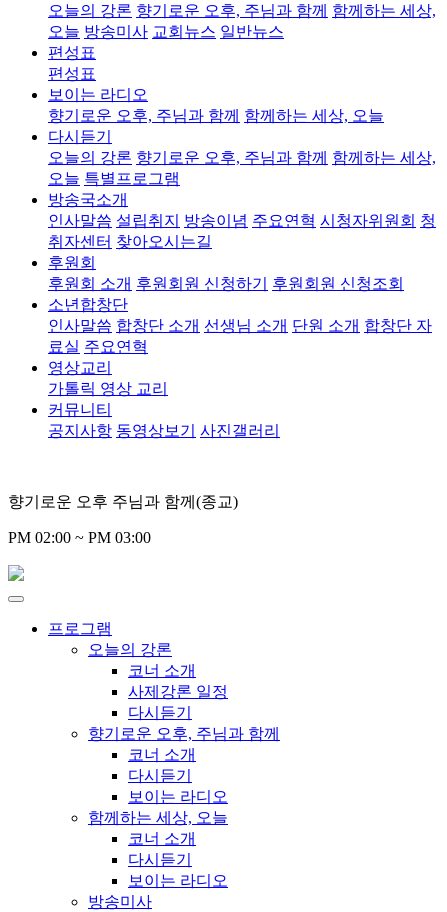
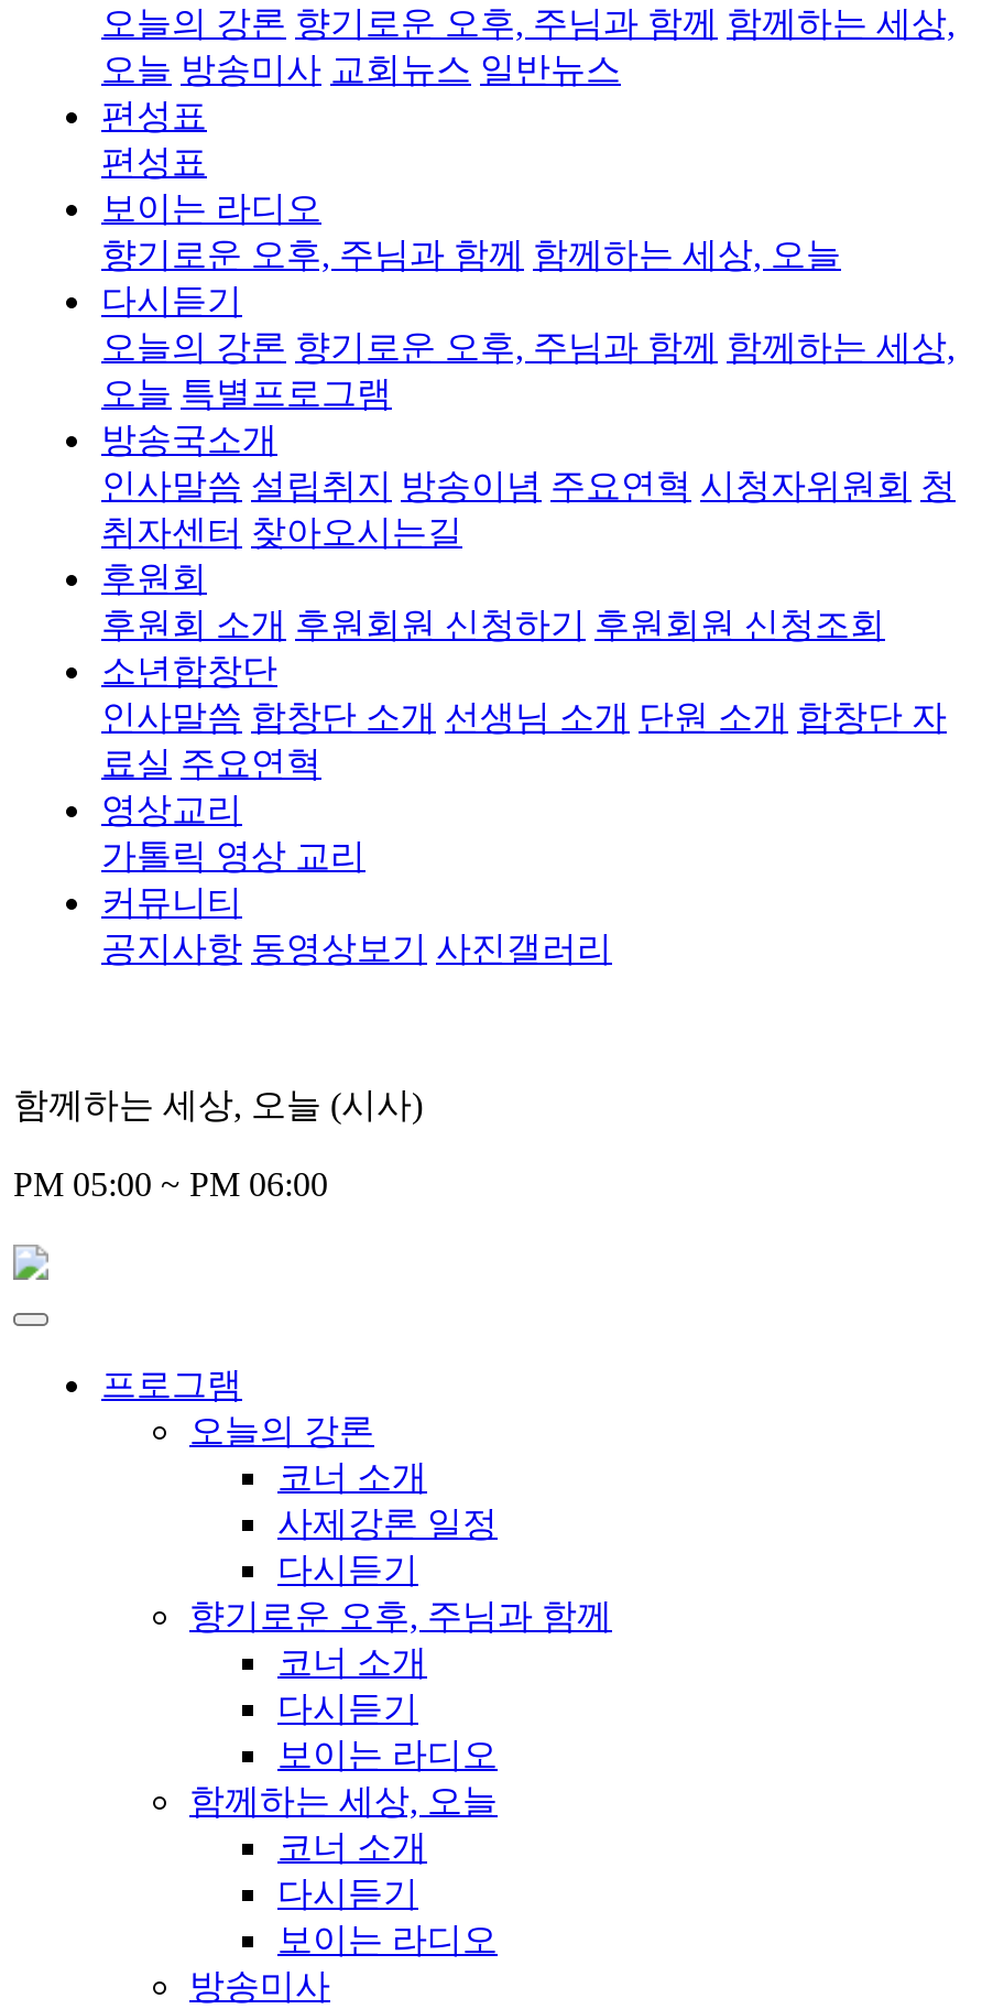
- 향기로운 오후 주님과 함께(종교)
+ 함께하는 세상, 오늘 (시사)

- PM 02:00 ~ PM 03:00
+ PM 05:00 ~ PM 06:00
